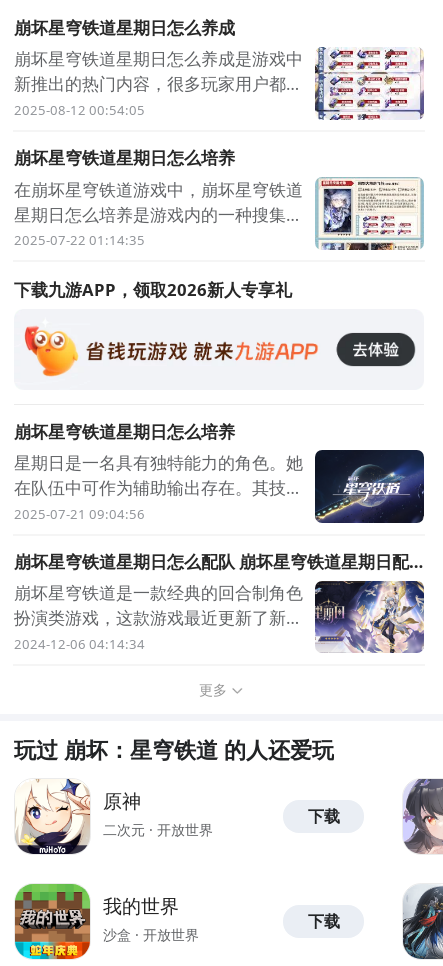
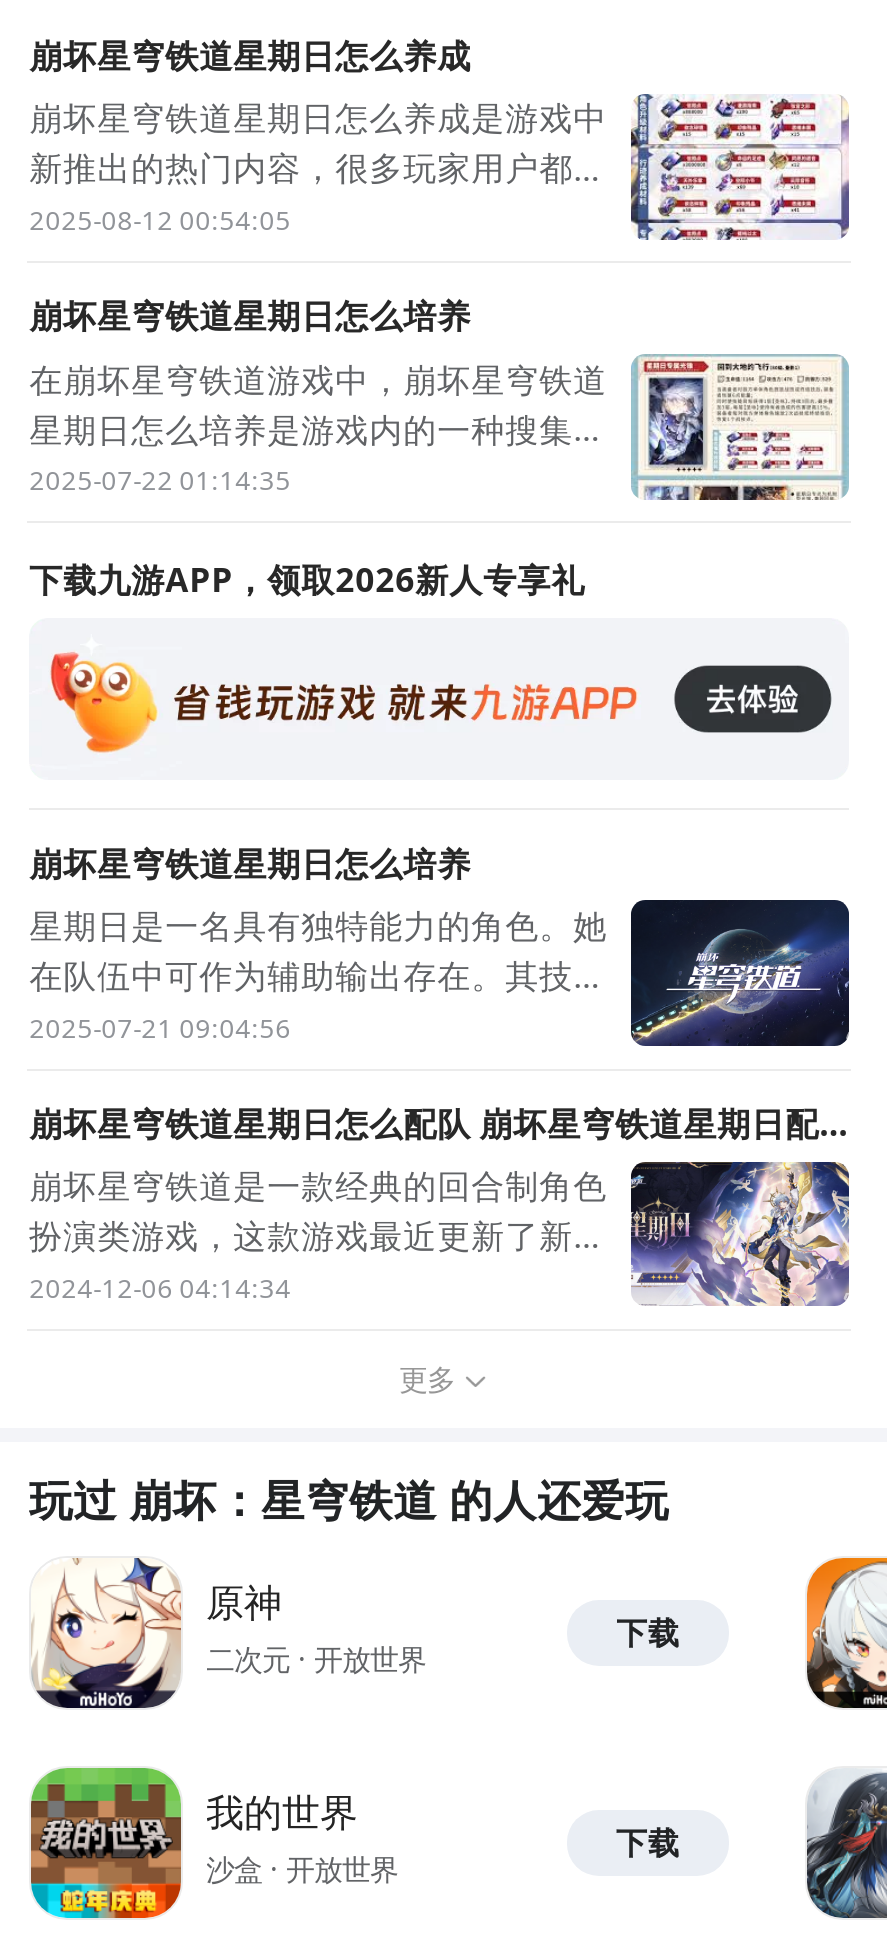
- [image]
+ [image]
